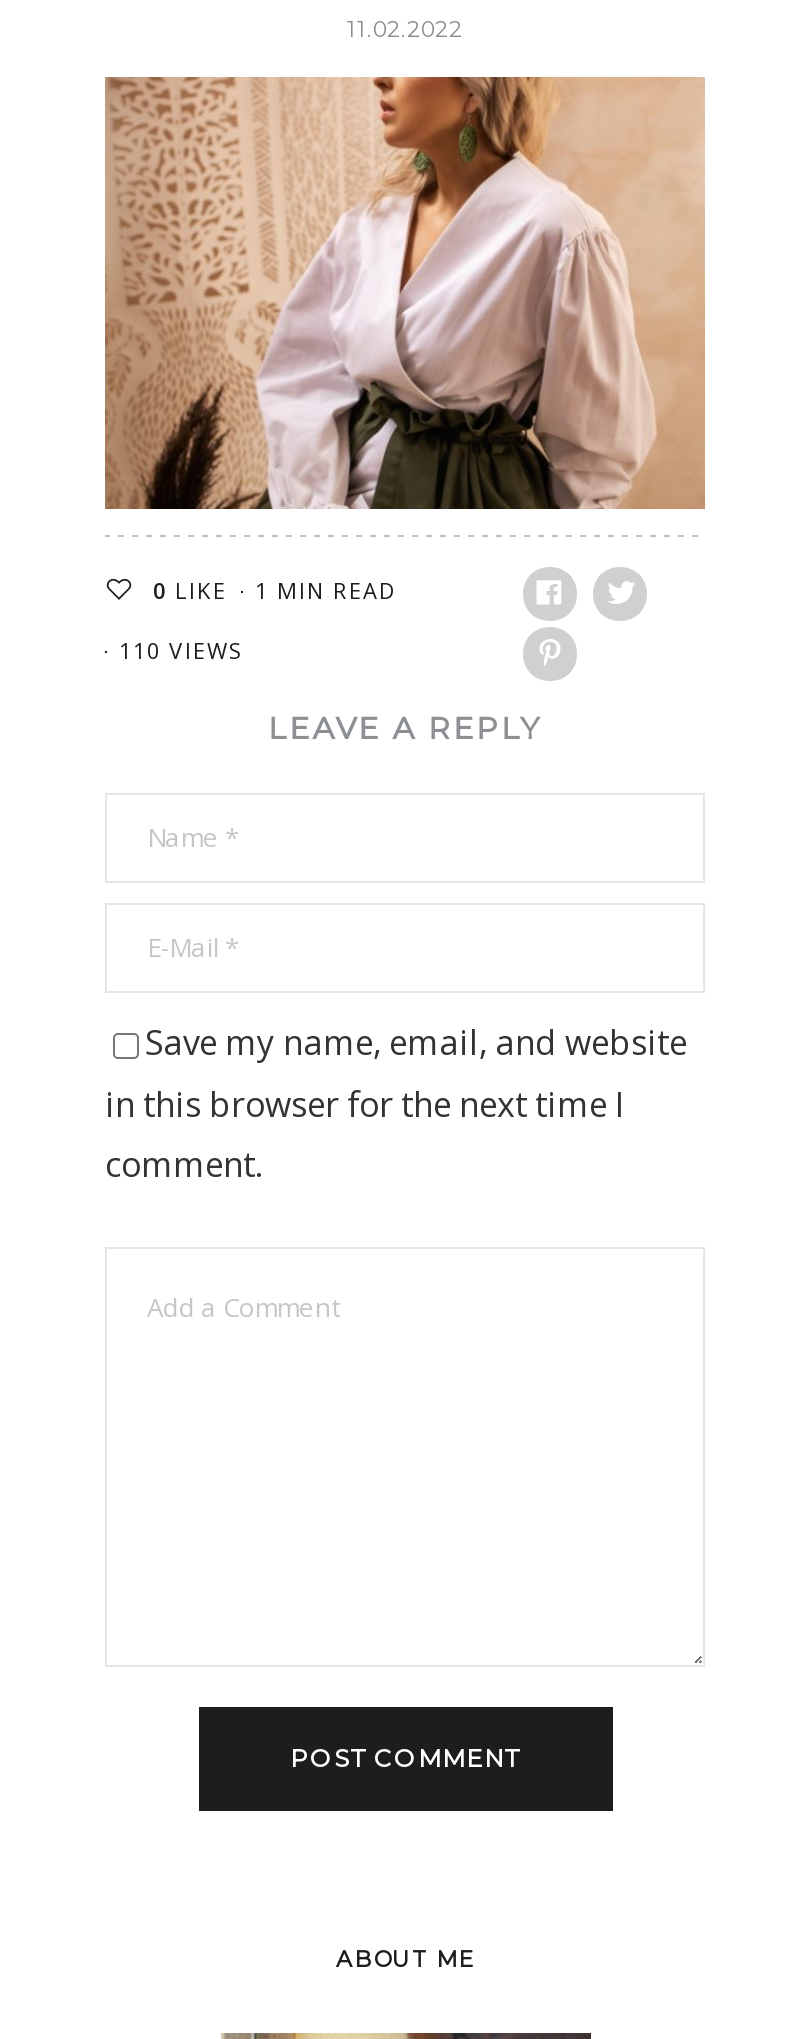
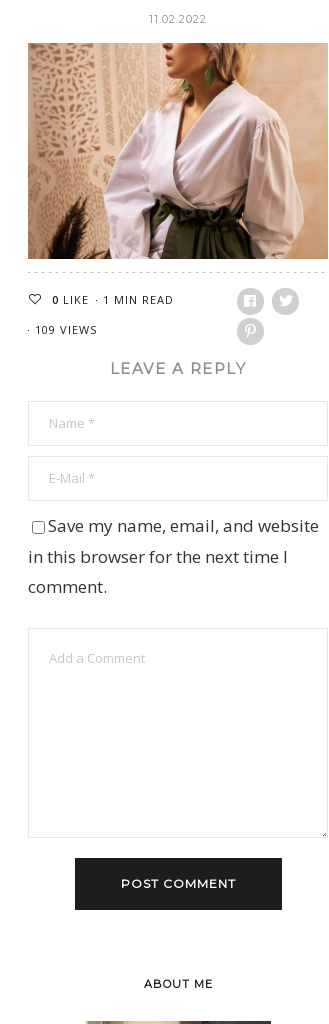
- 110 VIEWS
+ 109 VIEWS
